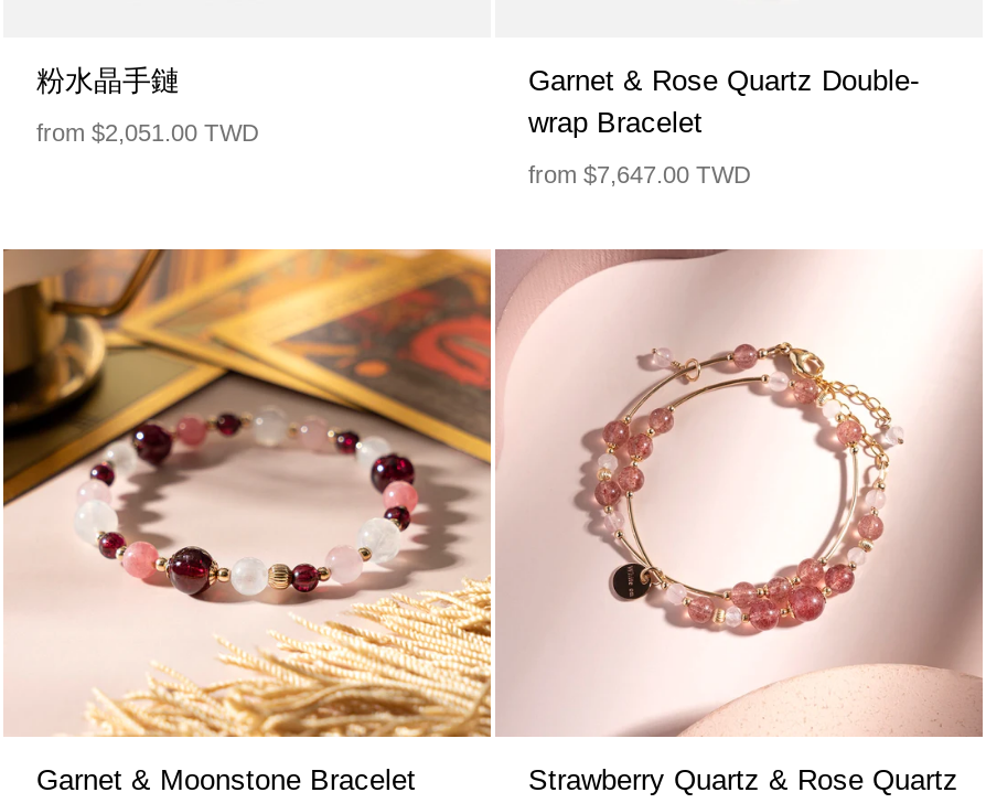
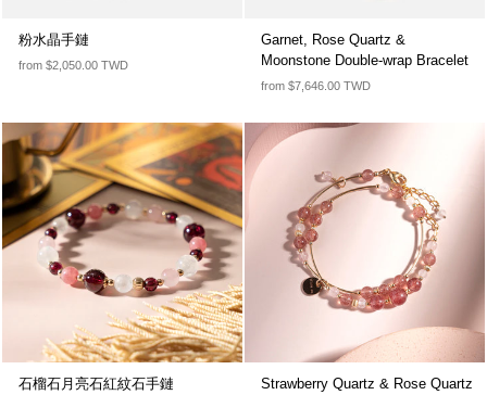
- Garnet & Rose Quartz Double-
- wrap Bracelet
+ Garnet, Rose Quartz &
+ Moonstone Double-wrap Bracelet

- from $2,051.00 TWD
+ from $2,050.00 TWD

- from $7,647.00 TWD
+ from $7,646.00 TWD

- Garnet & Moonstone Bracelet
+ 石榴石月亮石紅紋石手鏈
